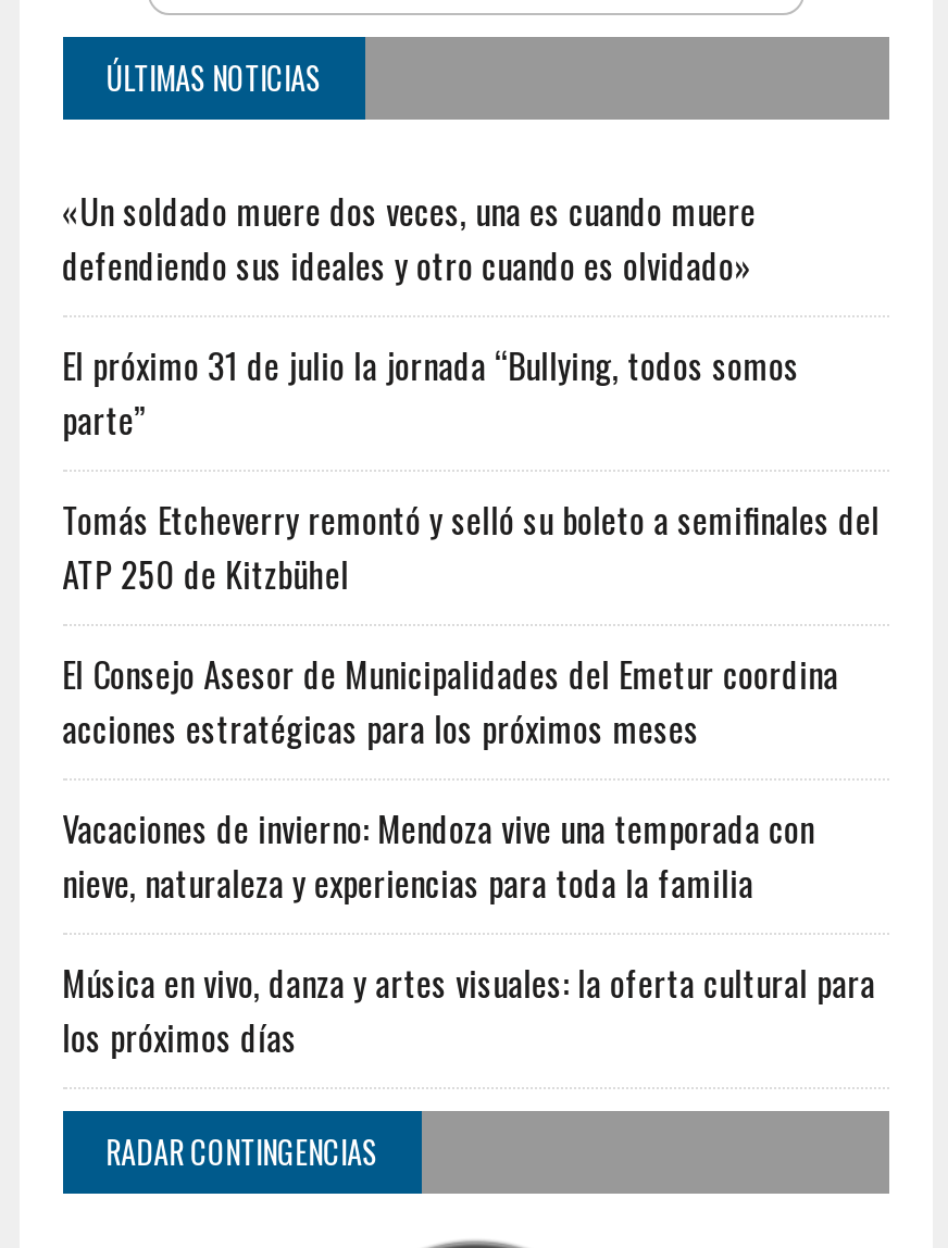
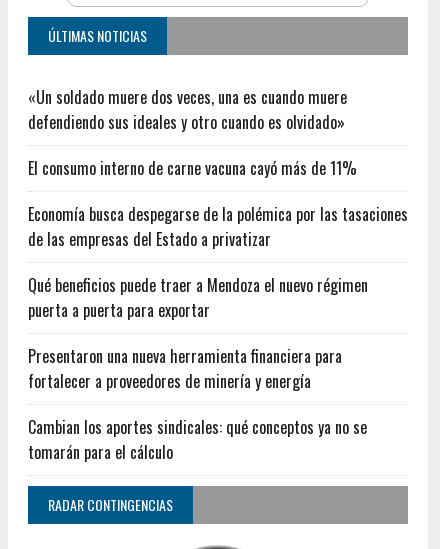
- El próximo 31 de julio la jornada “Bullying, todos somos
- parte”
+ El consumo interno de carne vacuna cayó más de 11%

- Tomás Etcheverry remontó y selló su boleto a semifinales del
- ATP 250 de Kitzbühel
+ Economía busca despegarse de la polémica por las tasaciones
+ de las empresas del Estado a privatizar

- El Consejo Asesor de Municipalidades del Emetur coordina
- acciones estratégicas para los próximos meses
+ Qué beneficios puede traer a Mendoza el nuevo régimen
+ puerta a puerta para exportar

- Vacaciones de invierno: Mendoza vive una temporada con
- nieve, naturaleza y experiencias para toda la familia
+ Presentaron una nueva herramienta financiera para
+ fortalecer a proveedores de minería y energía

- Música en vivo, danza y artes visuales: la oferta cultural para
- los próximos días
+ Cambian los aportes sindicales: qué conceptos ya no se
+ tomarán para el cálculo
